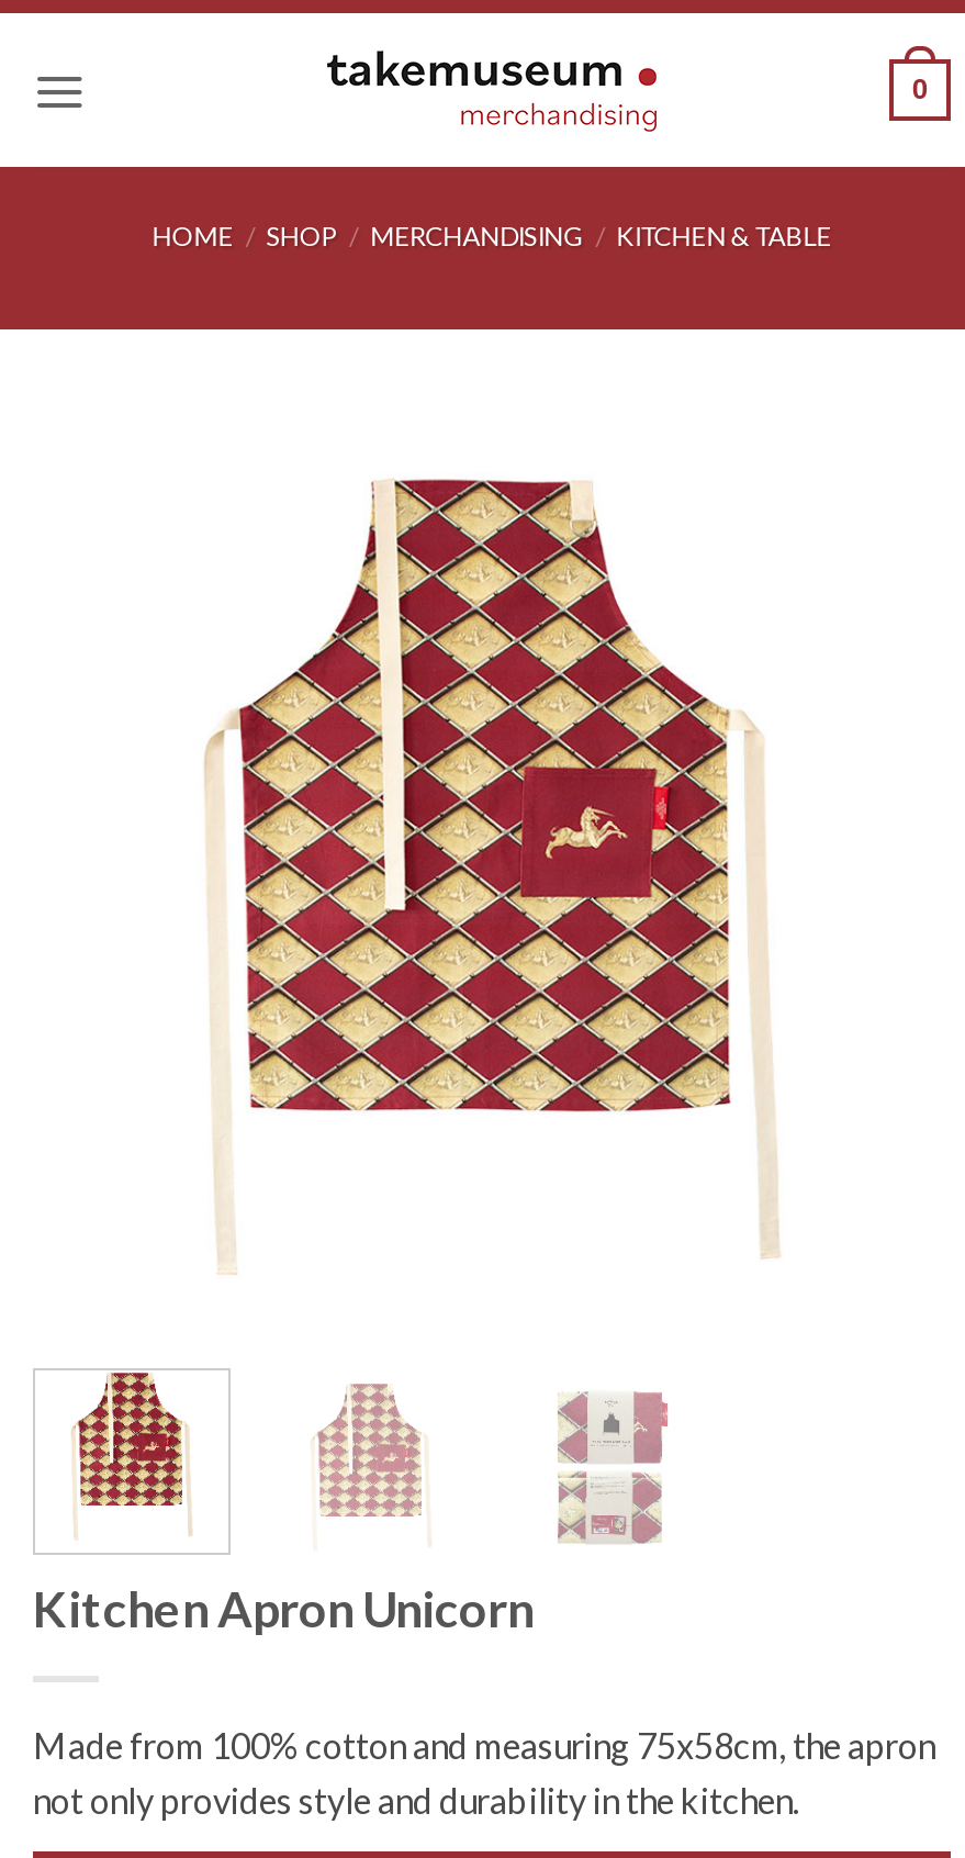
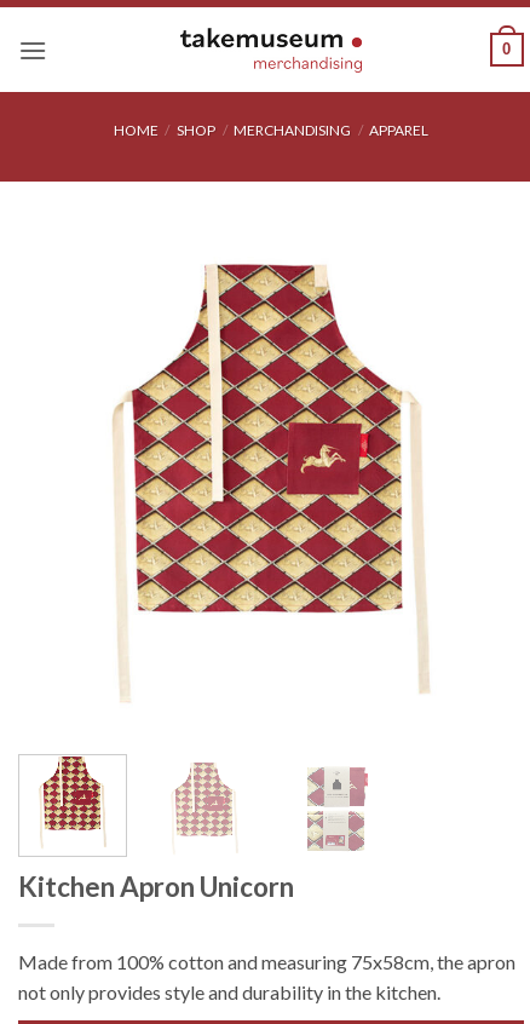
- HOME / SHOP / MERCHANDISING / KITCHEN & TABLE
+ HOME / SHOP / MERCHANDISING / APPAREL
